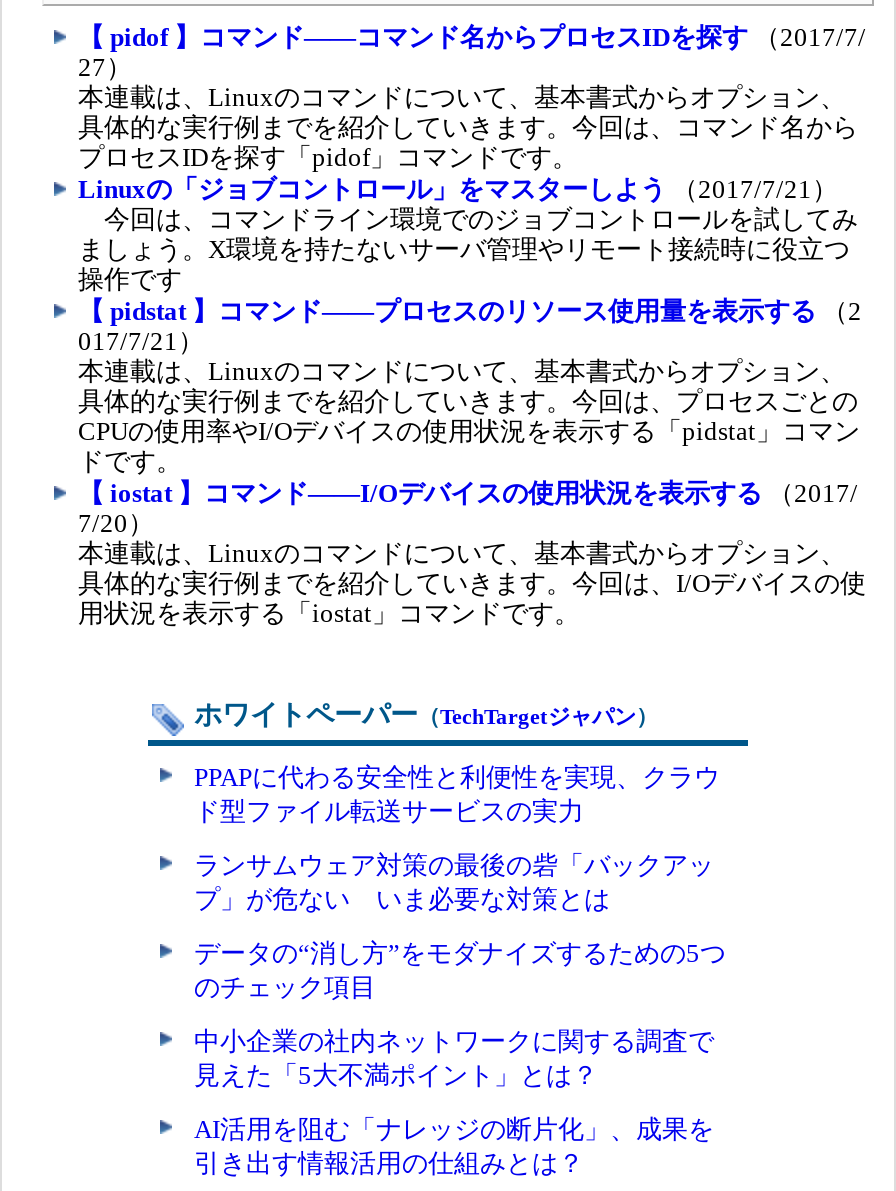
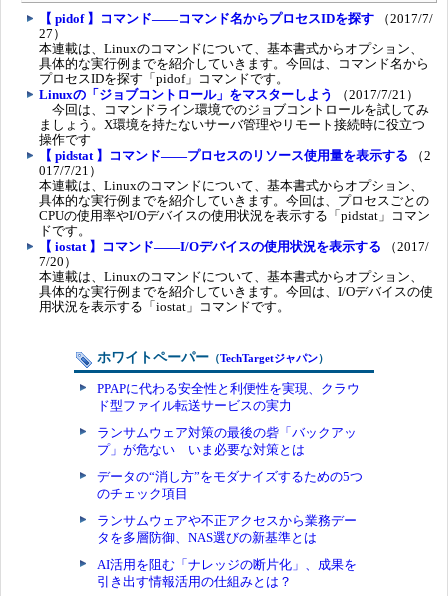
- 中小企業の社内ネットワークに関する調査で
- 見えた「5大不満ポイント」とは？
+ ランサムウェアや不正アクセスから業務デー
+ タを多層防御、NAS選びの新基準とは
